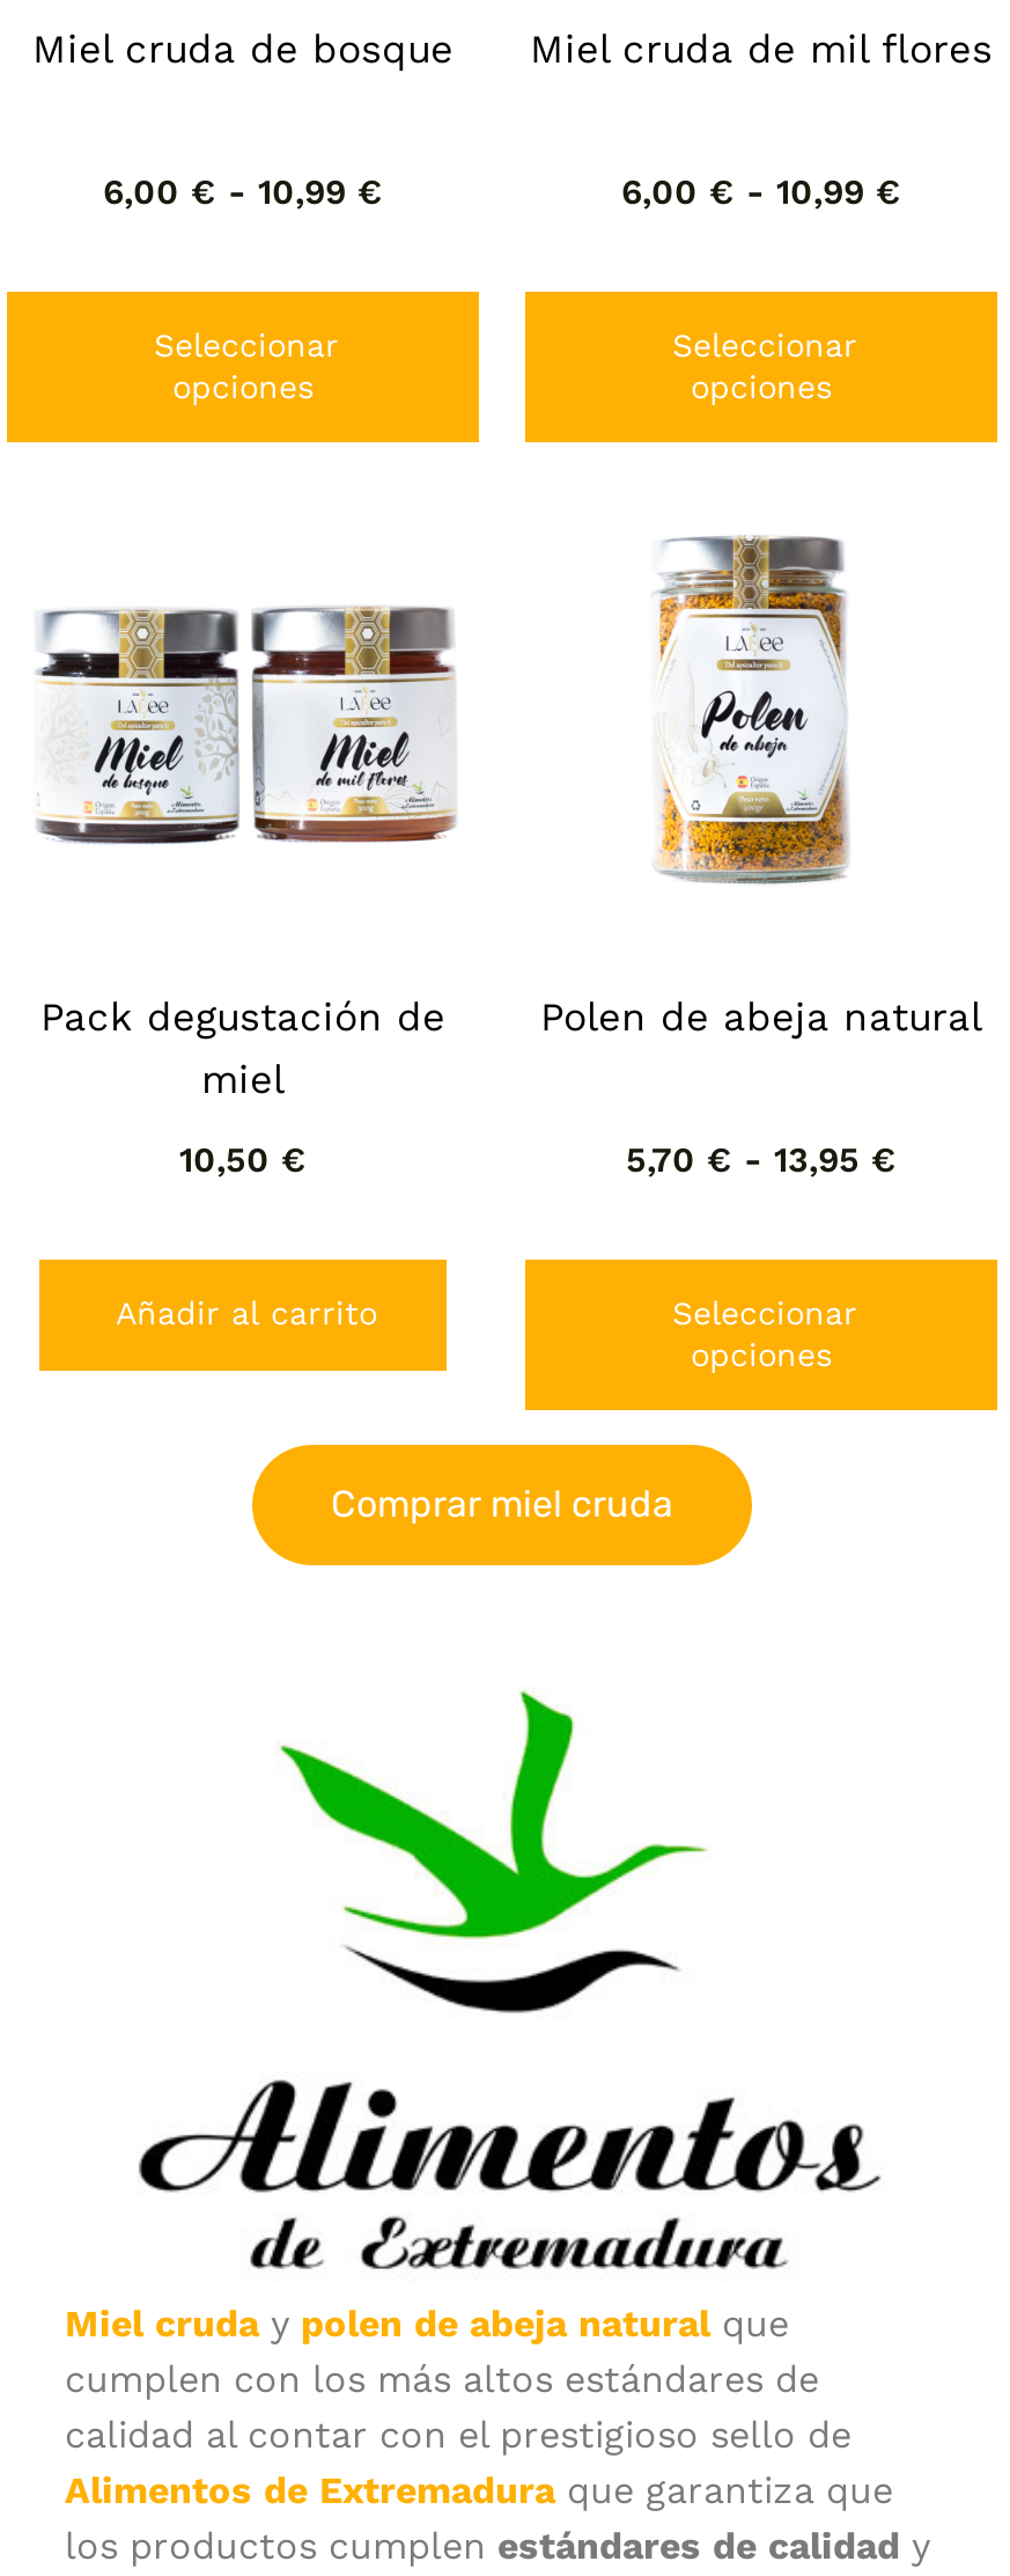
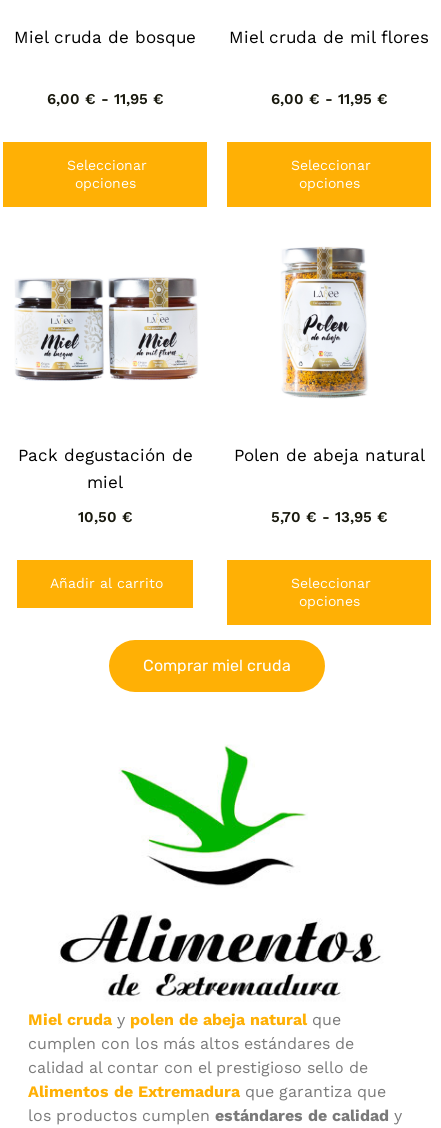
- 6,00 € - 10,99 €
+ 6,00 € - 11,95 €

- 6,00 € - 10,99 €
+ 6,00 € - 11,95 €
